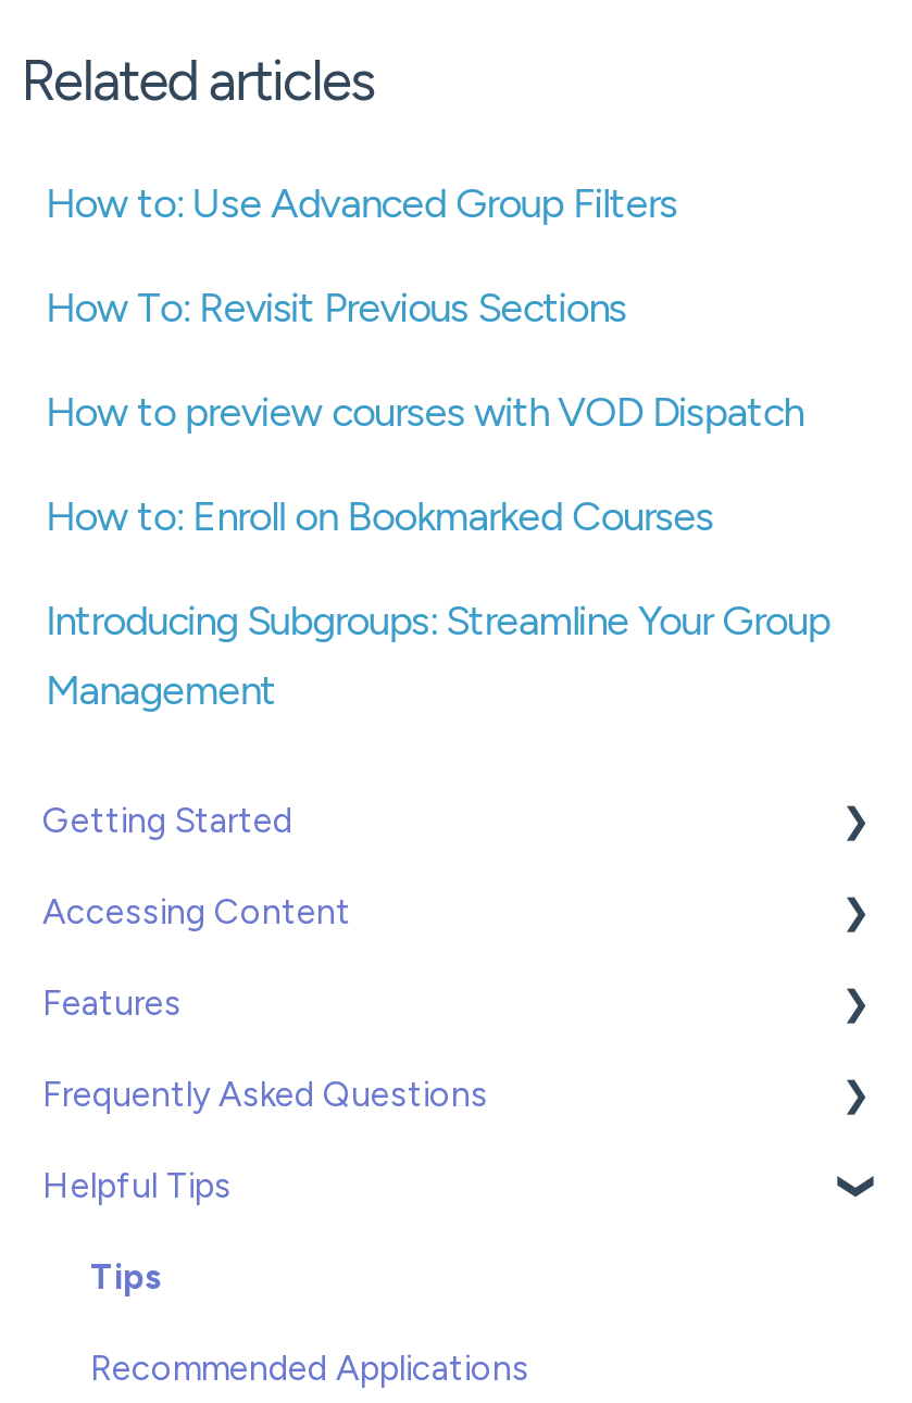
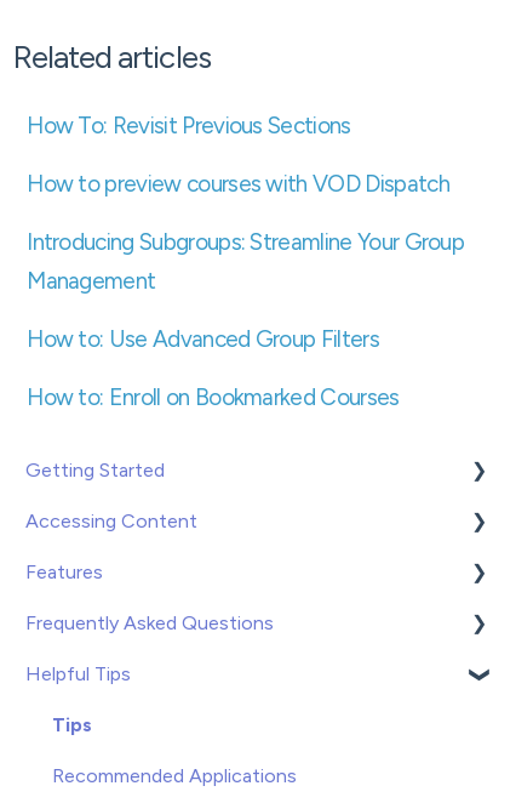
moved down: How to: Use Advanced Group Filters

moved up: How To: Revisit Previous Sections | How to preview courses with VOD Dispatch

moved down: How to: Enroll on Bookmarked Courses

moved up: Introducing Subgroups: Streamline Your Group | Management
